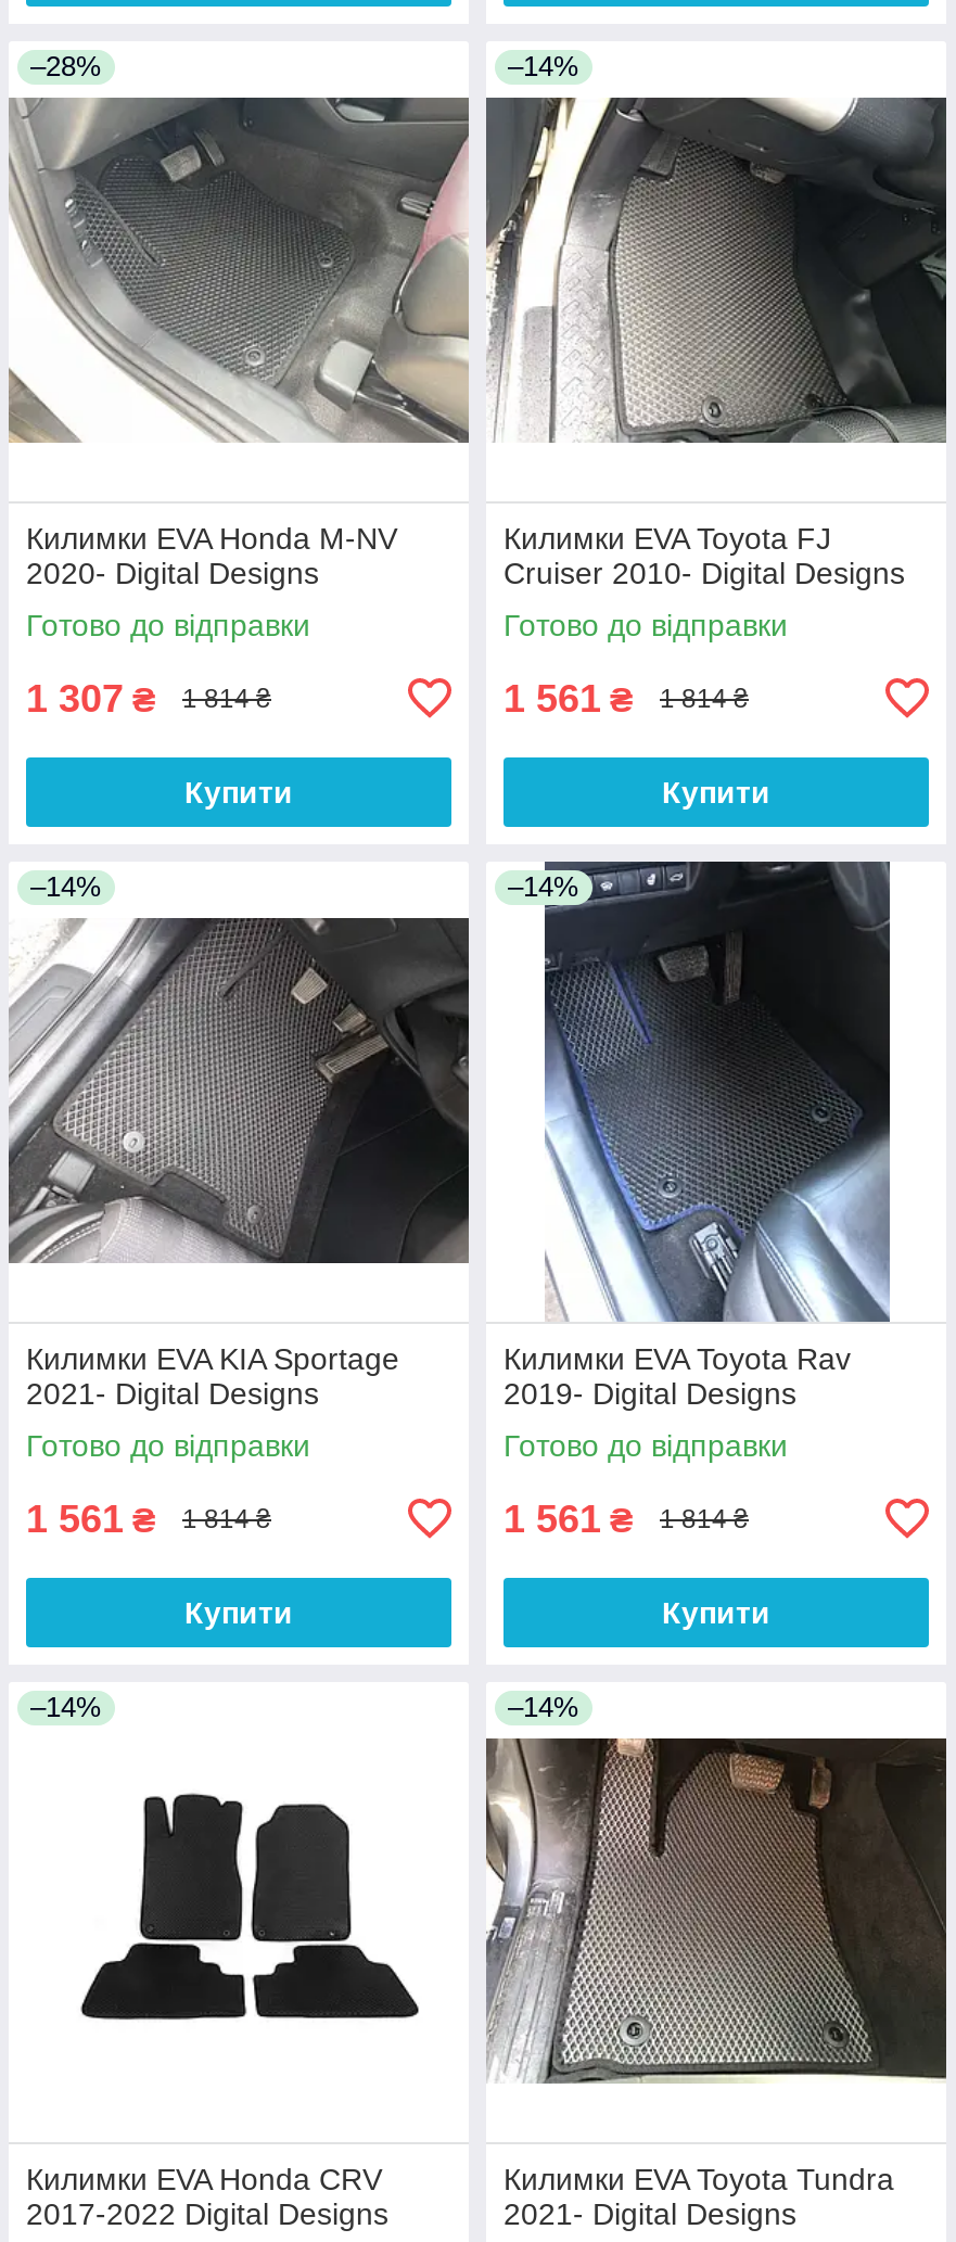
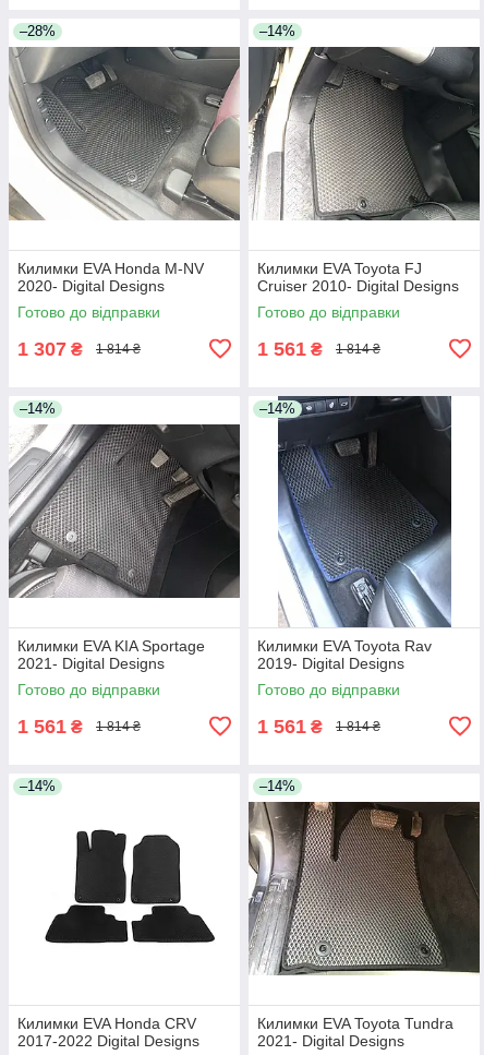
- Купити

- Купити

- Купити

- Купити
